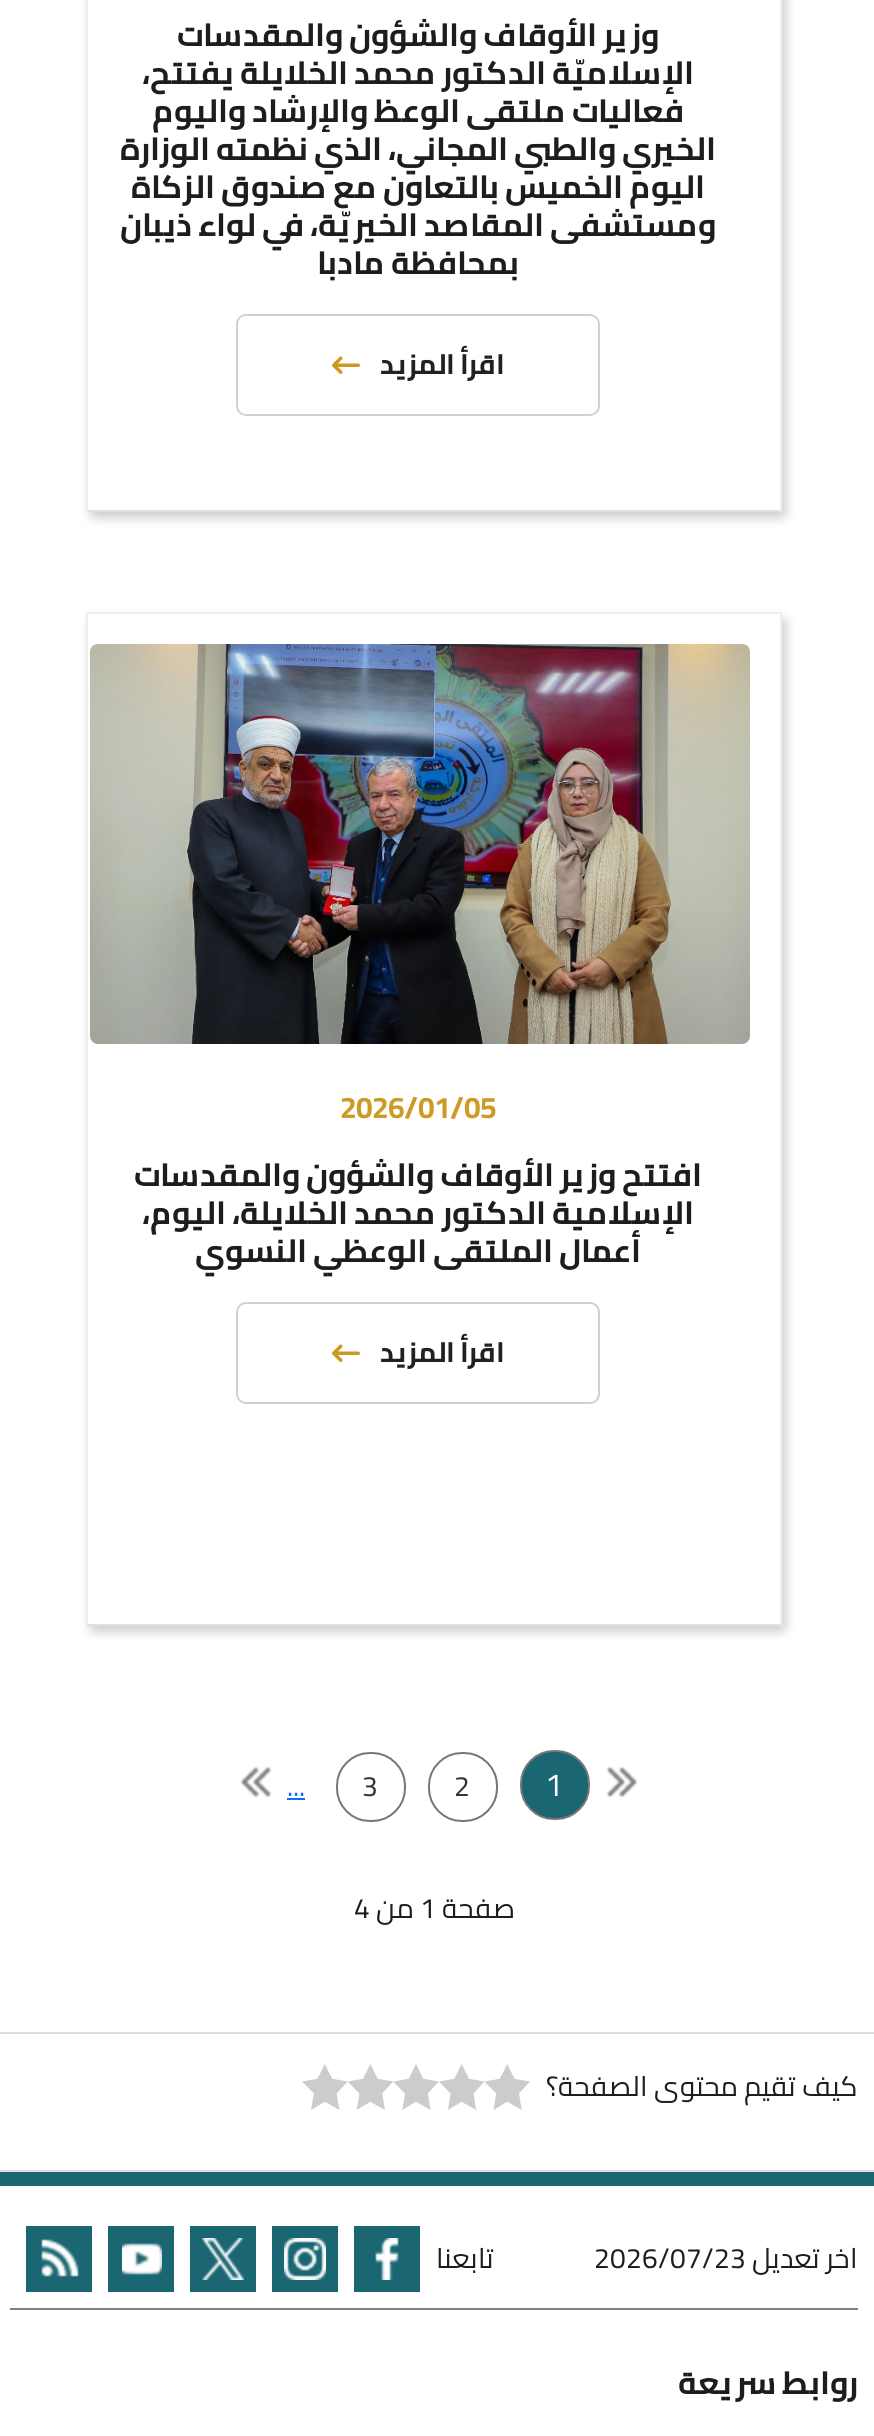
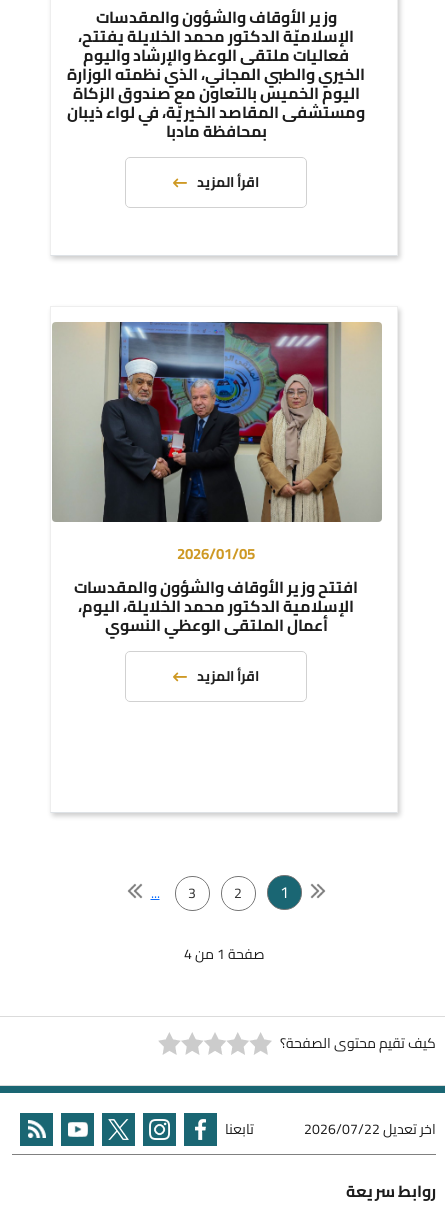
- اخر تعديل 2026/07/23
+ اخر تعديل 2026/07/22
